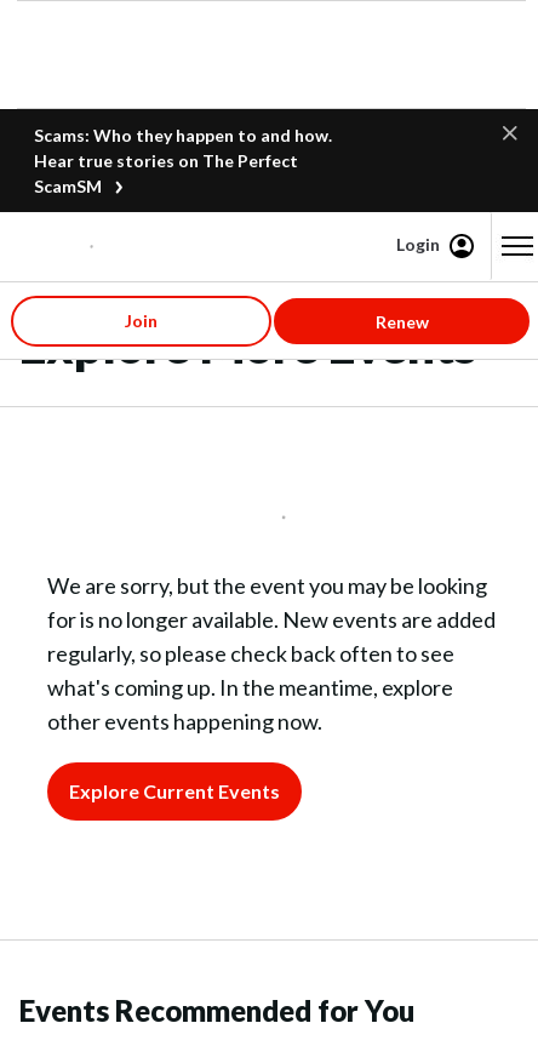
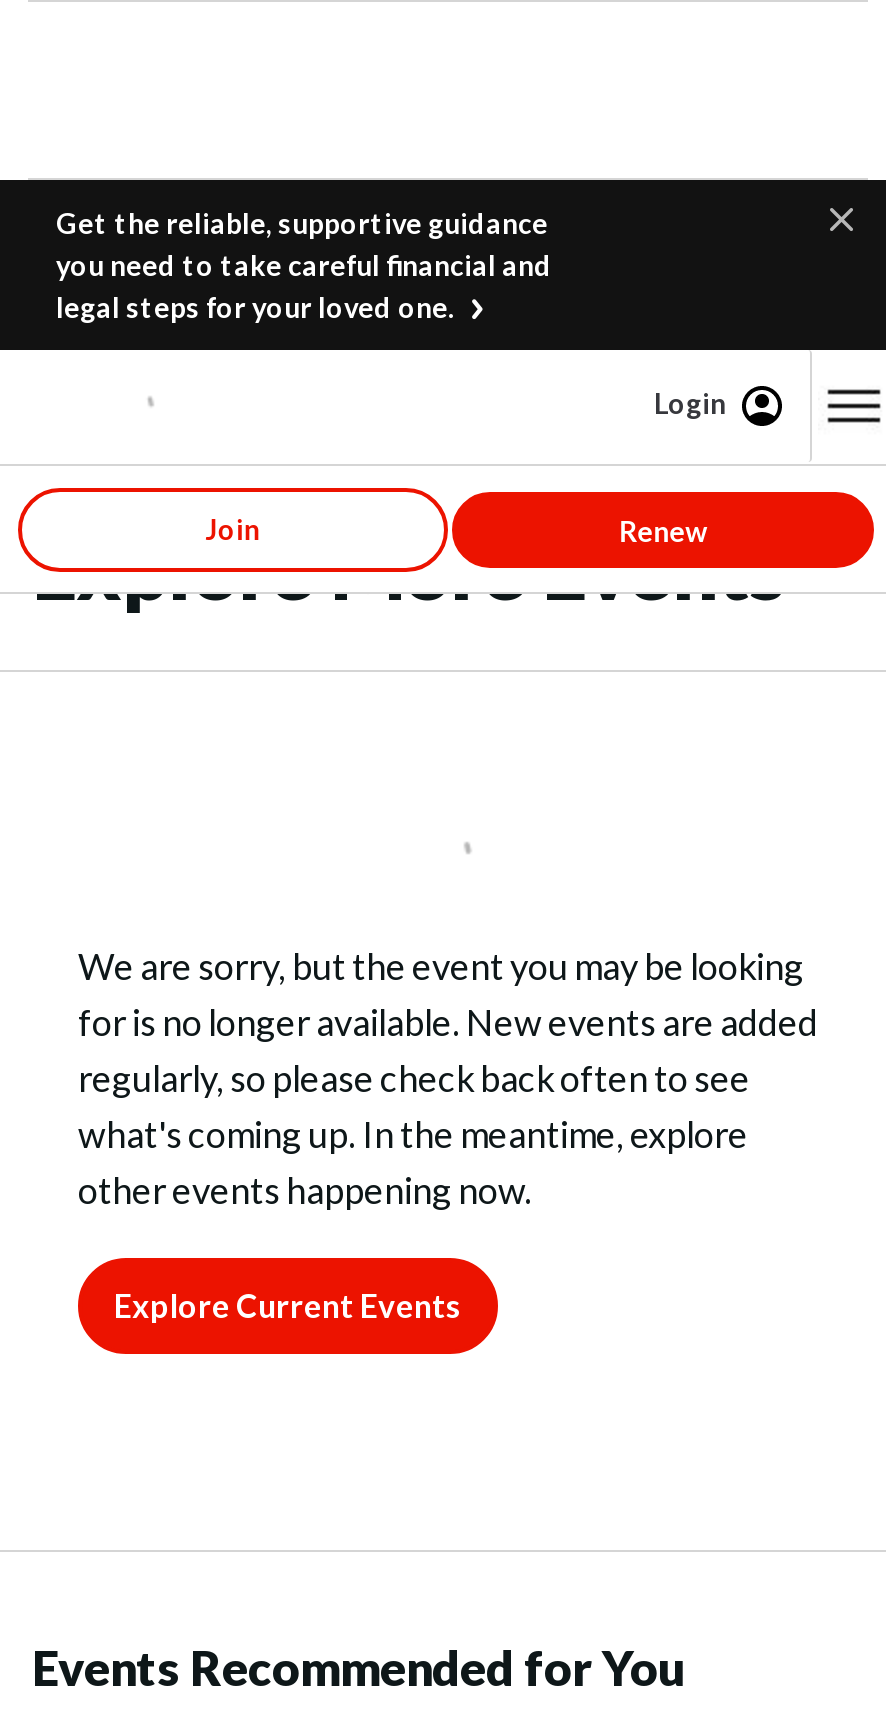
- Scams: Who they happen to and how.
- Hear true stories on The Perfect
- ScamSM
+ Get the reliable, supportive guidance
+ you need to take careful financial and
+ legal steps for your loved one.
